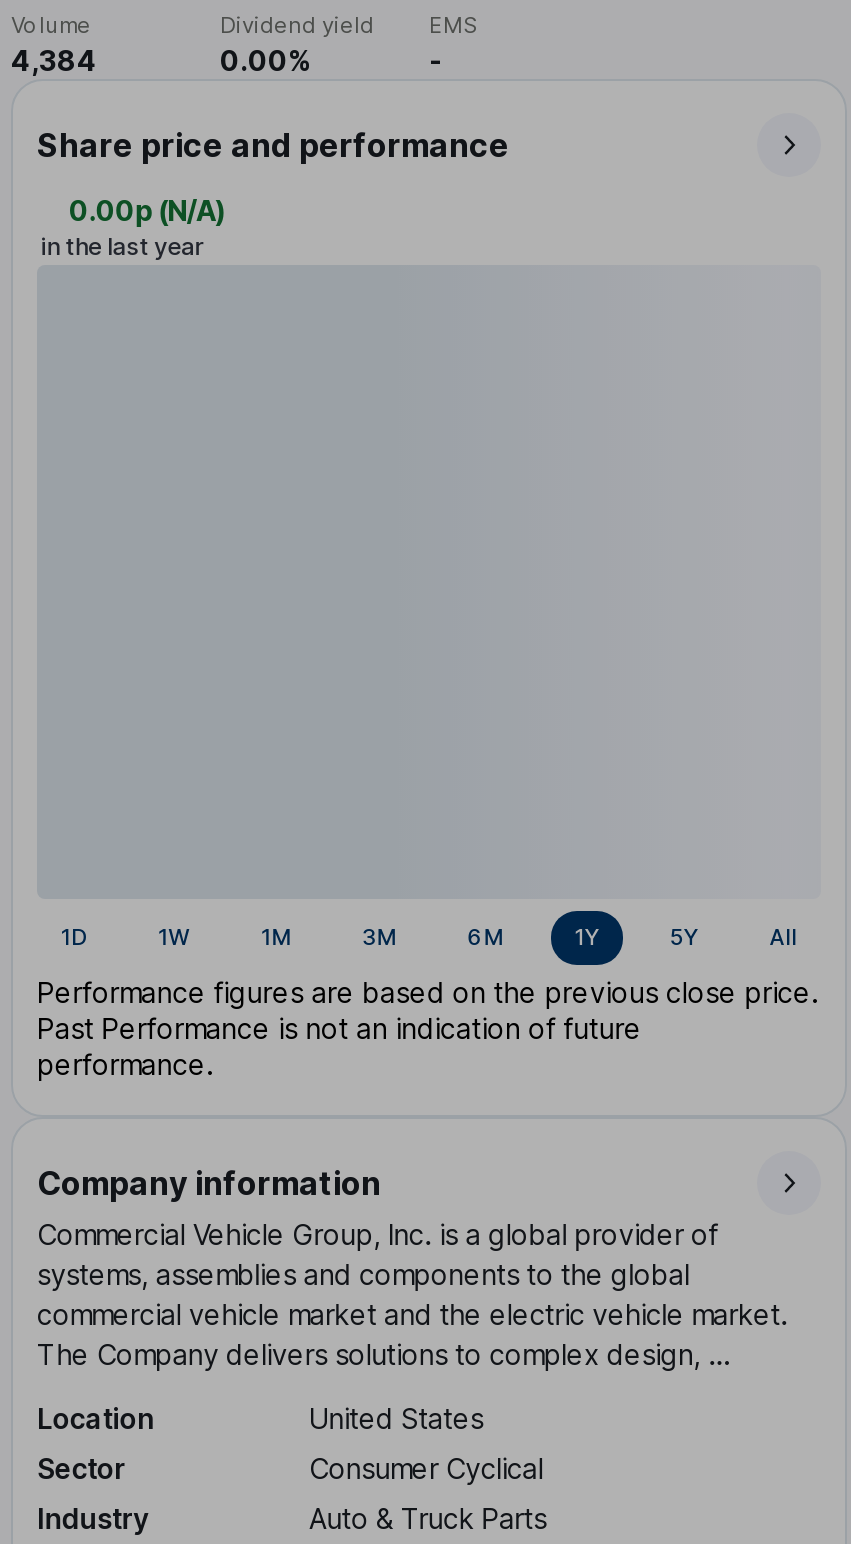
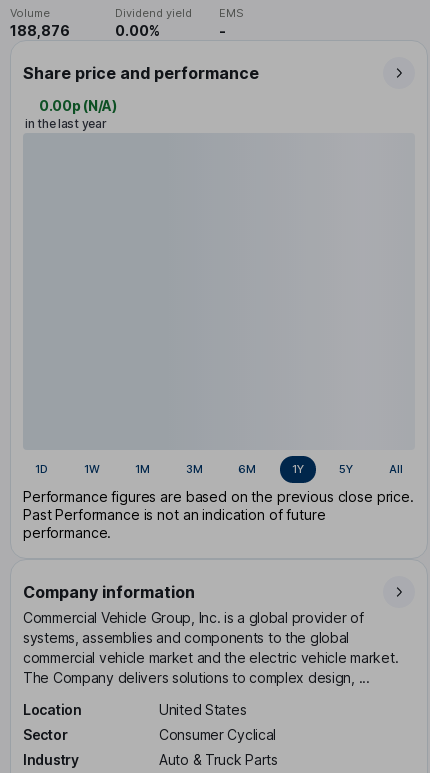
- 4,384
+ 188,876
